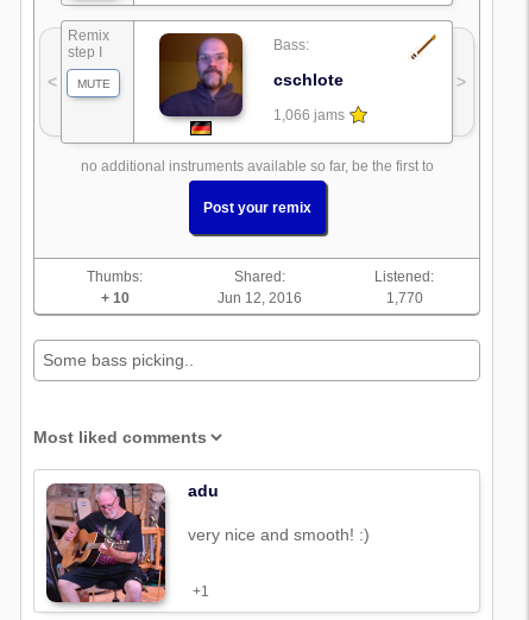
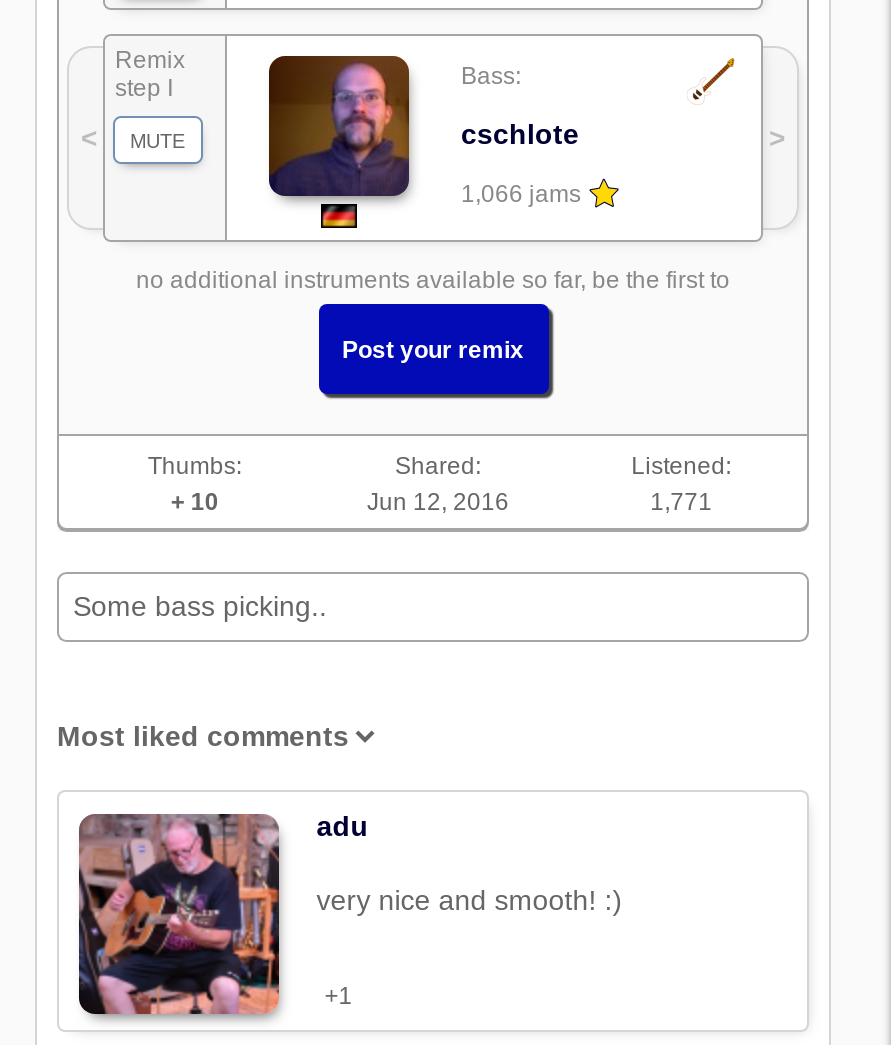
- 1,770
+ 1,771
